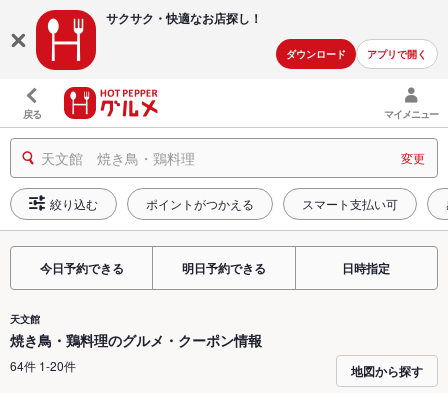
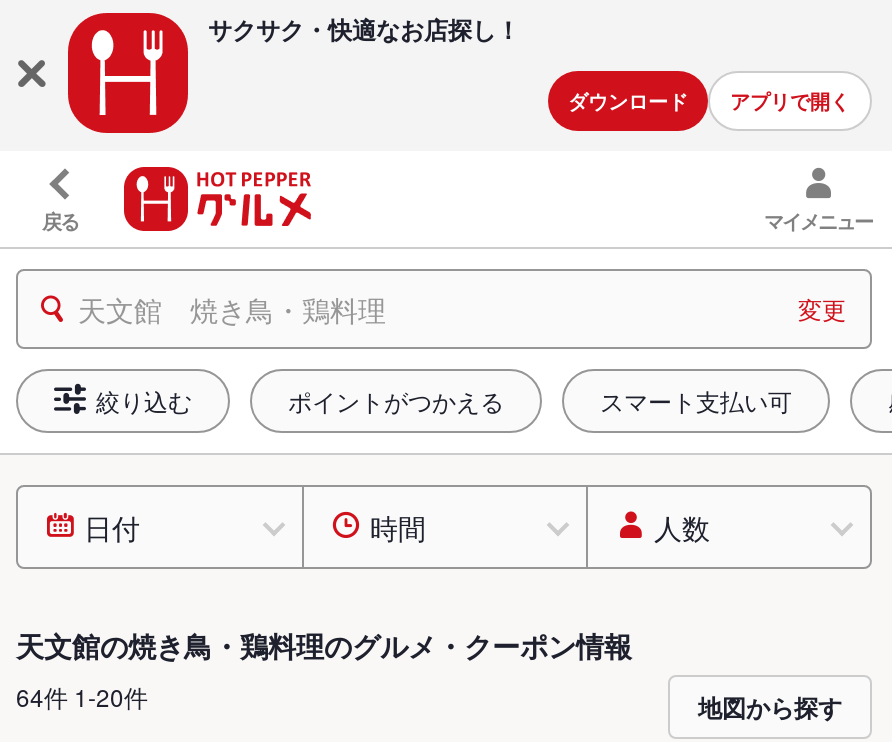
- 今日予約できる
- 明日予約できる
- 日時指定
+ 日付
+ 時間
+ 人数

- 天文館
- 焼き鳥・鶏料理のグルメ・クーポン情報
+ 天文館の焼き鳥・鶏料理のグルメ・クーポン情報
